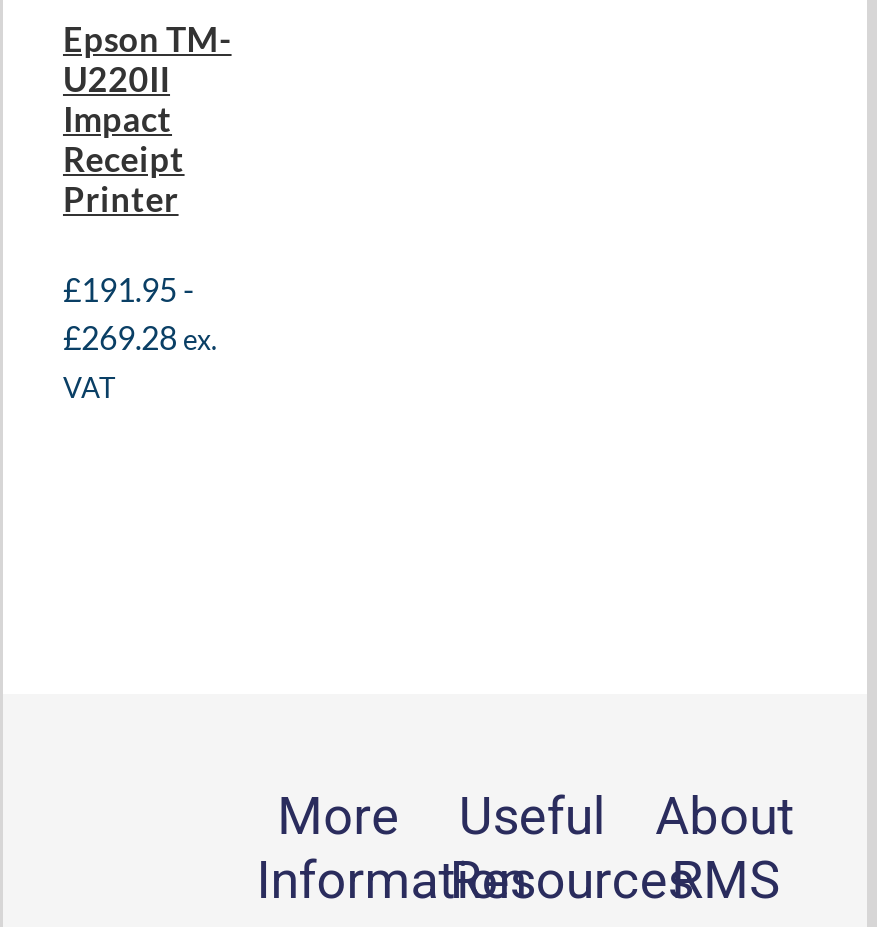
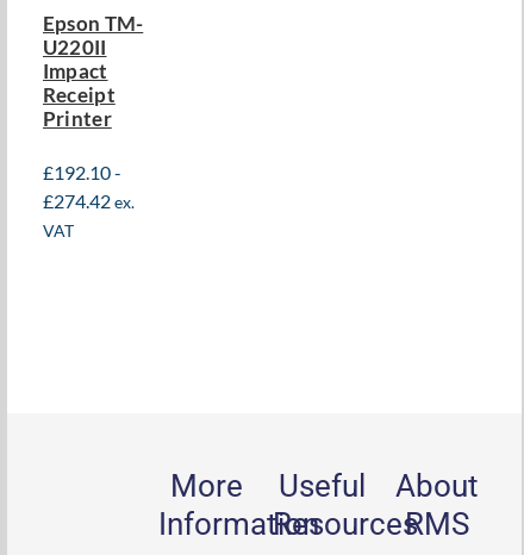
- £191.95 -
+ £192.10 -

- £269.28 ex.
+ £274.42 ex.
